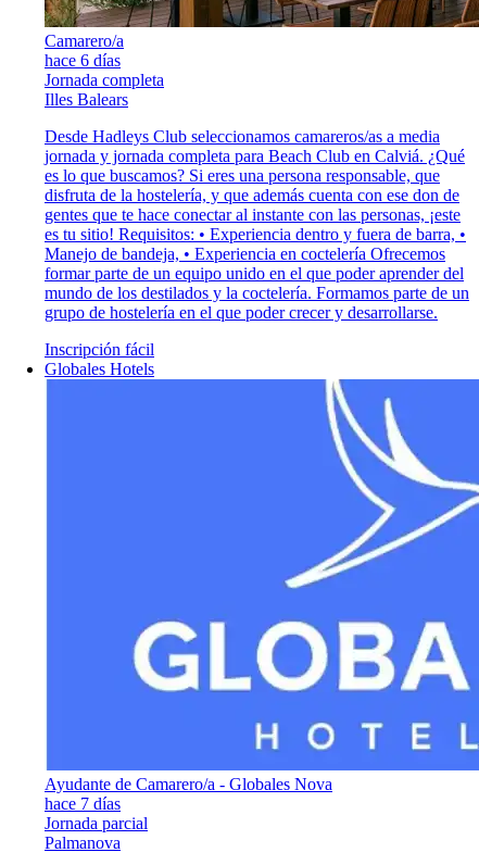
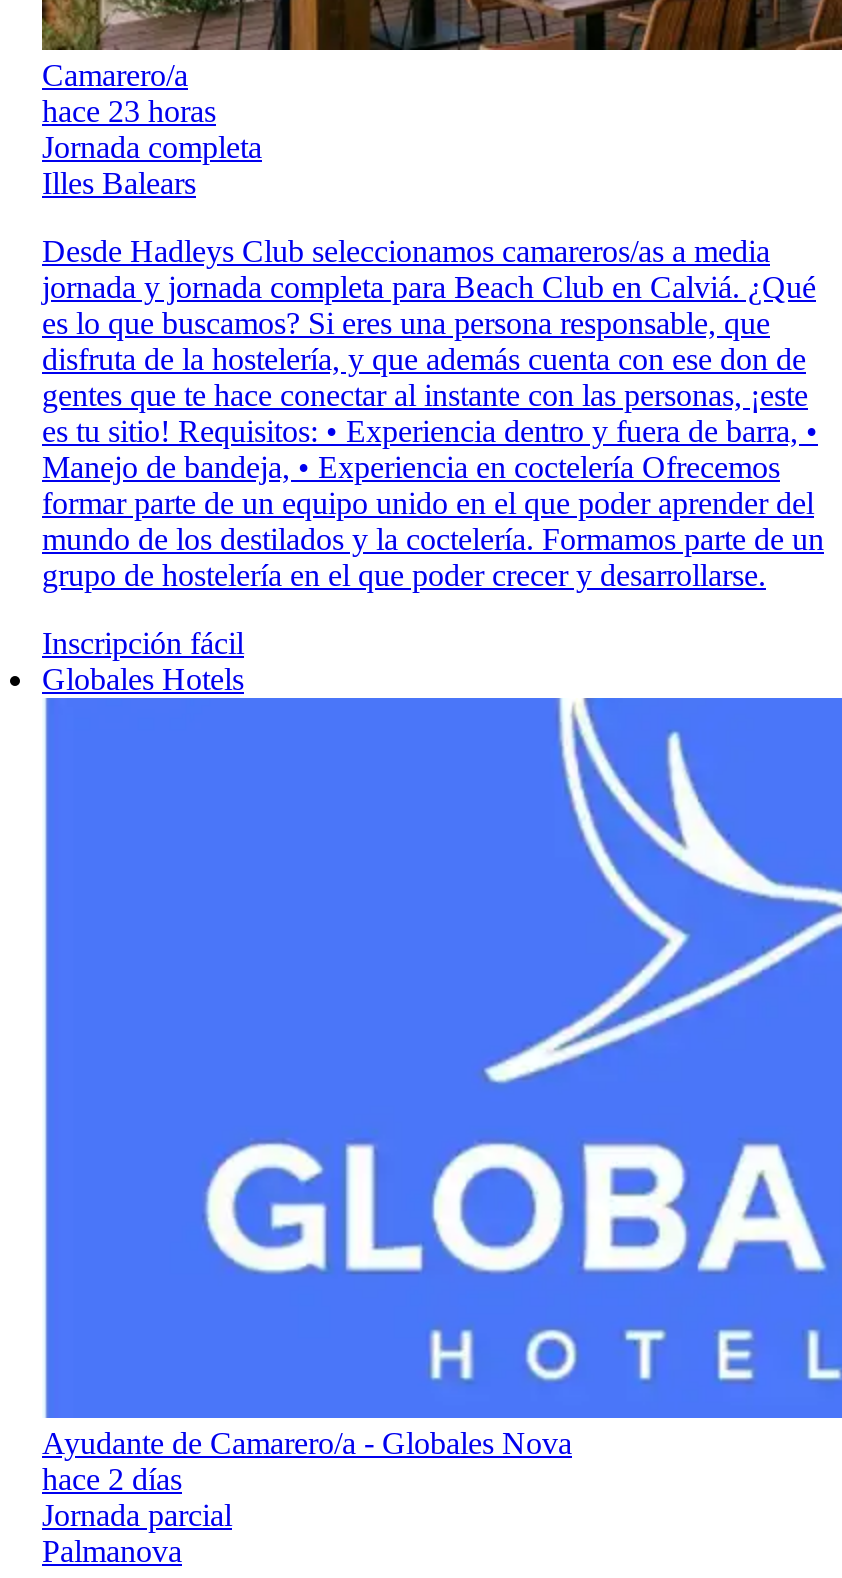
- hace 6 días
+ hace 23 horas

- hace 7 días
+ hace 2 días
